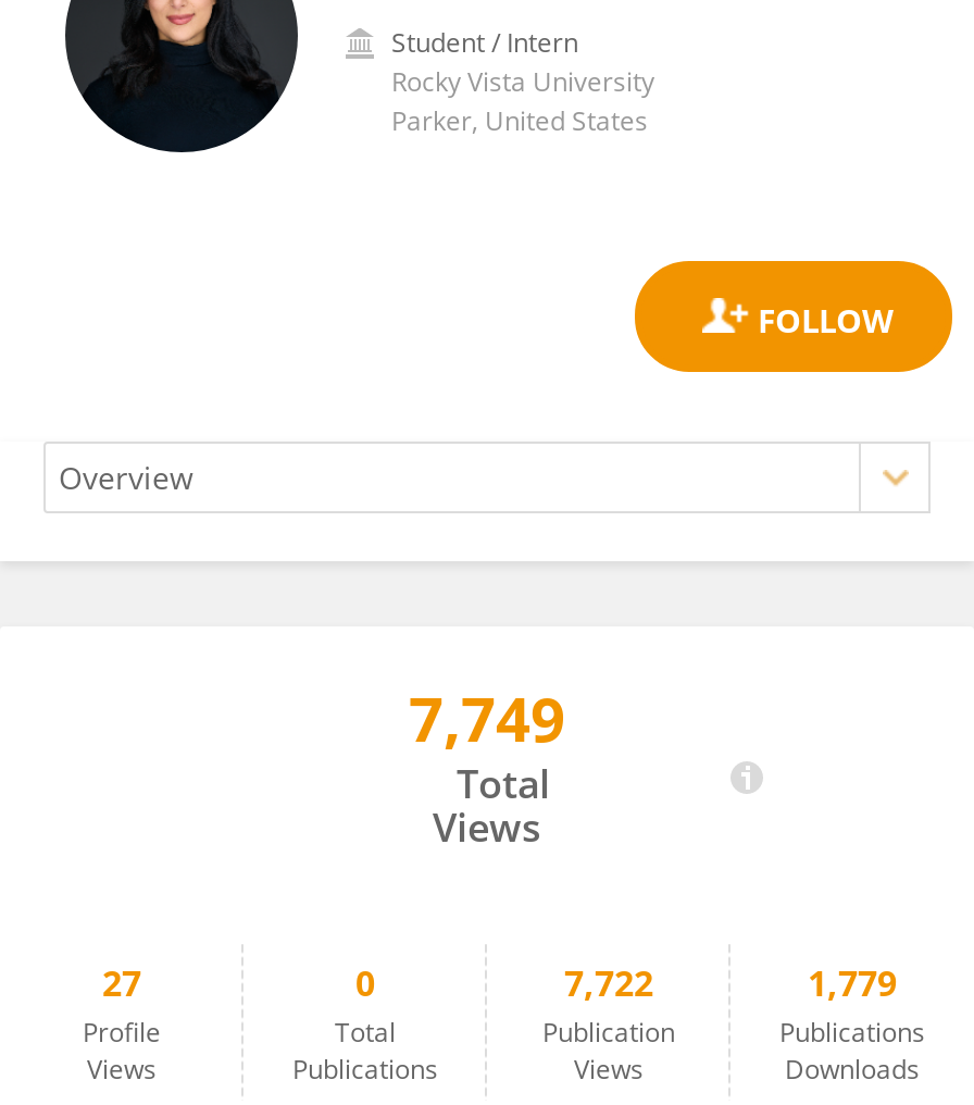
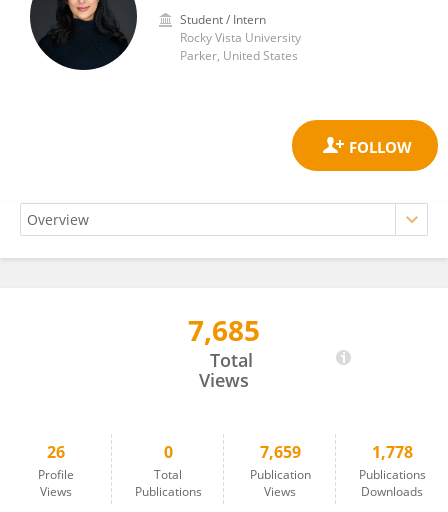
- 7,749
+ 7,685

- 27
+ 26

- 7,722
+ 7,659

- 1,779
+ 1,778
